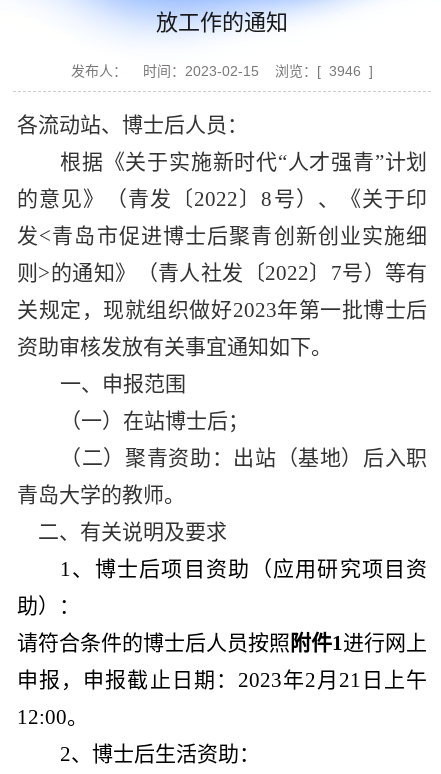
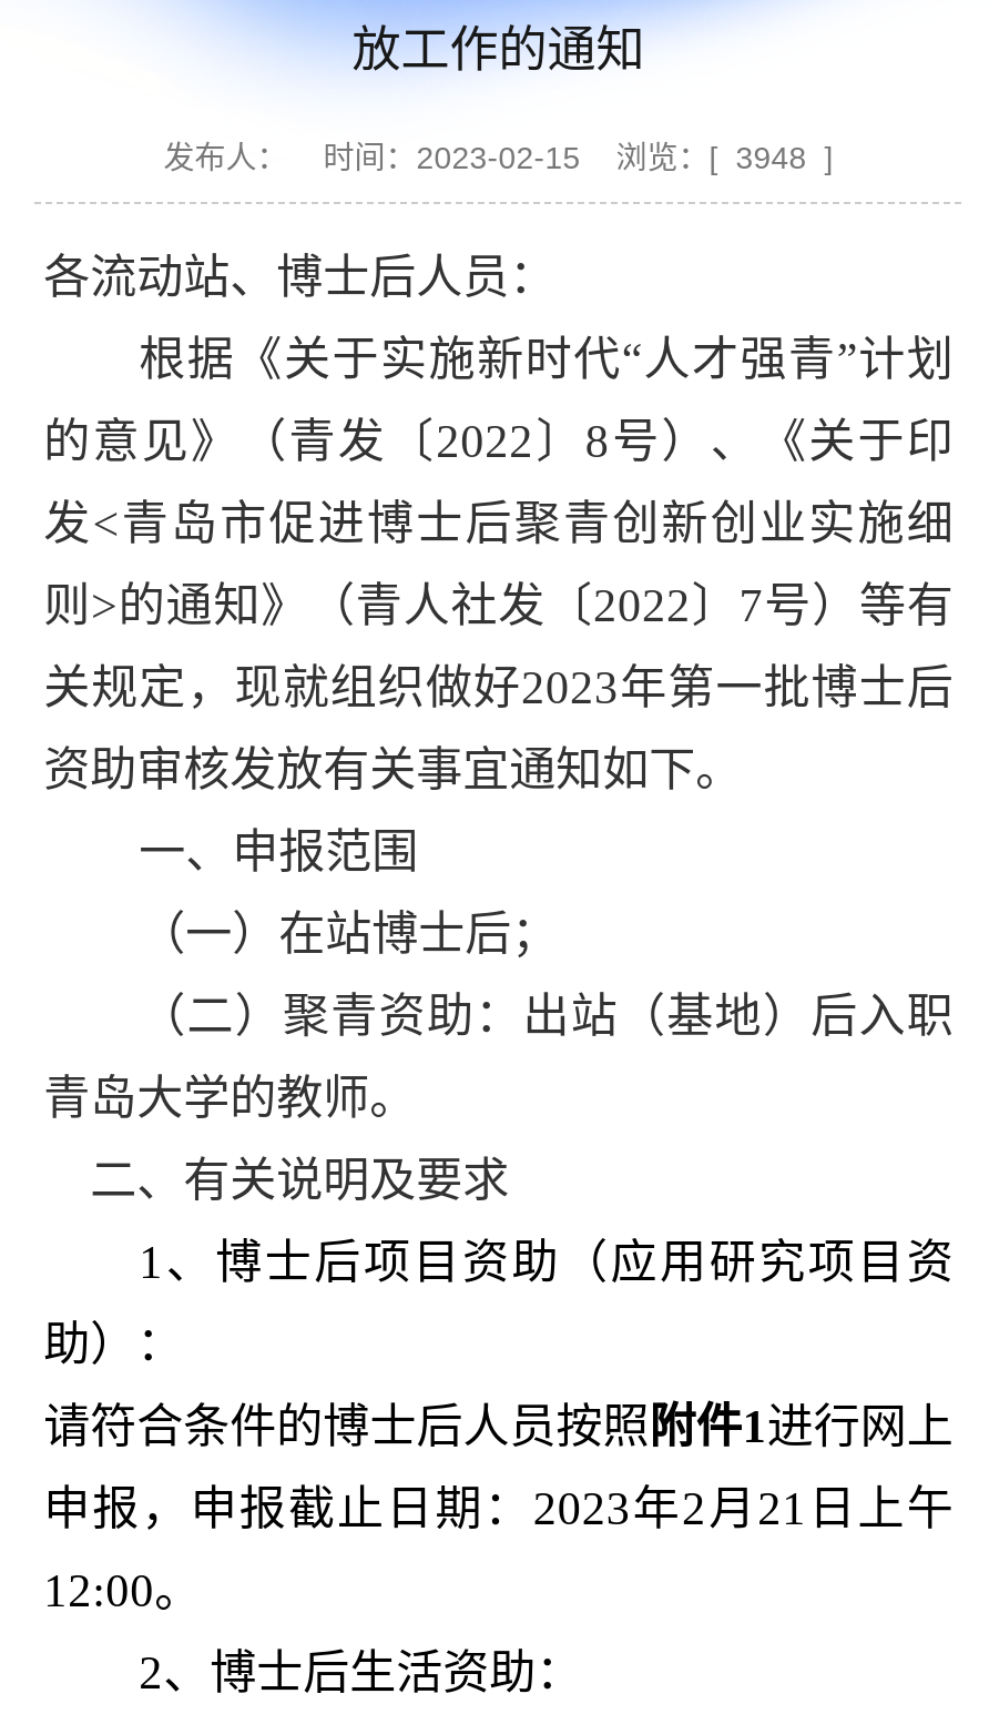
- 发布人： 时间：2023-02-15 浏览：[ 3946 ]
+ 发布人： 时间：2023-02-15 浏览：[ 3948 ]
